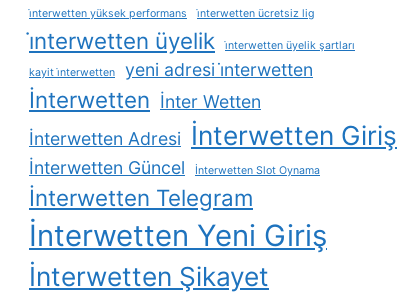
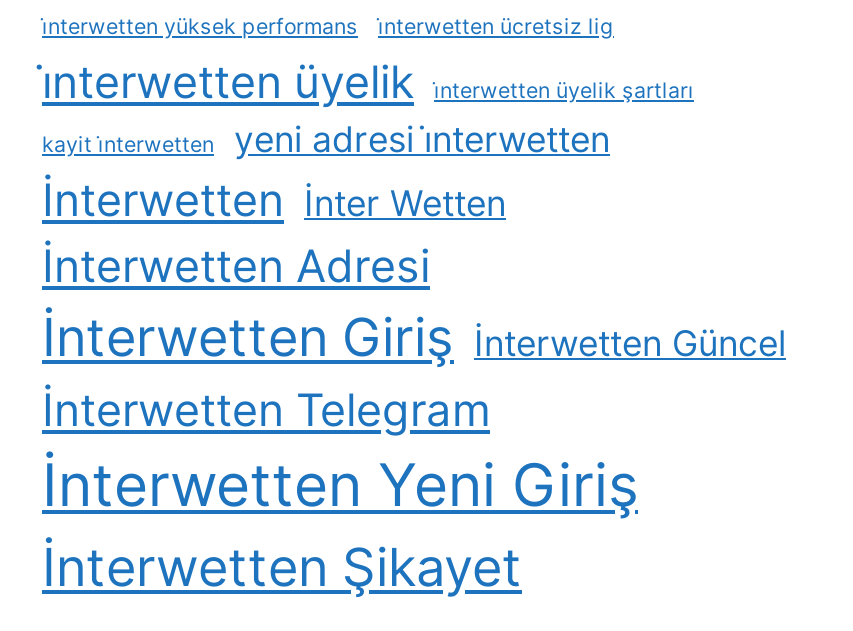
- İnterwetten Adresi İnterwetten Giriş
- İnterwetten Güncel
- İnterwetten Slot Oynama
+ İnterwetten Adresi
+ İnterwetten Giriş İnterwetten Güncel
